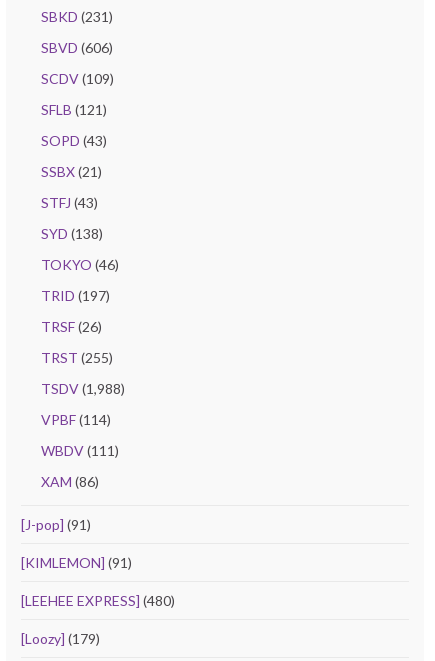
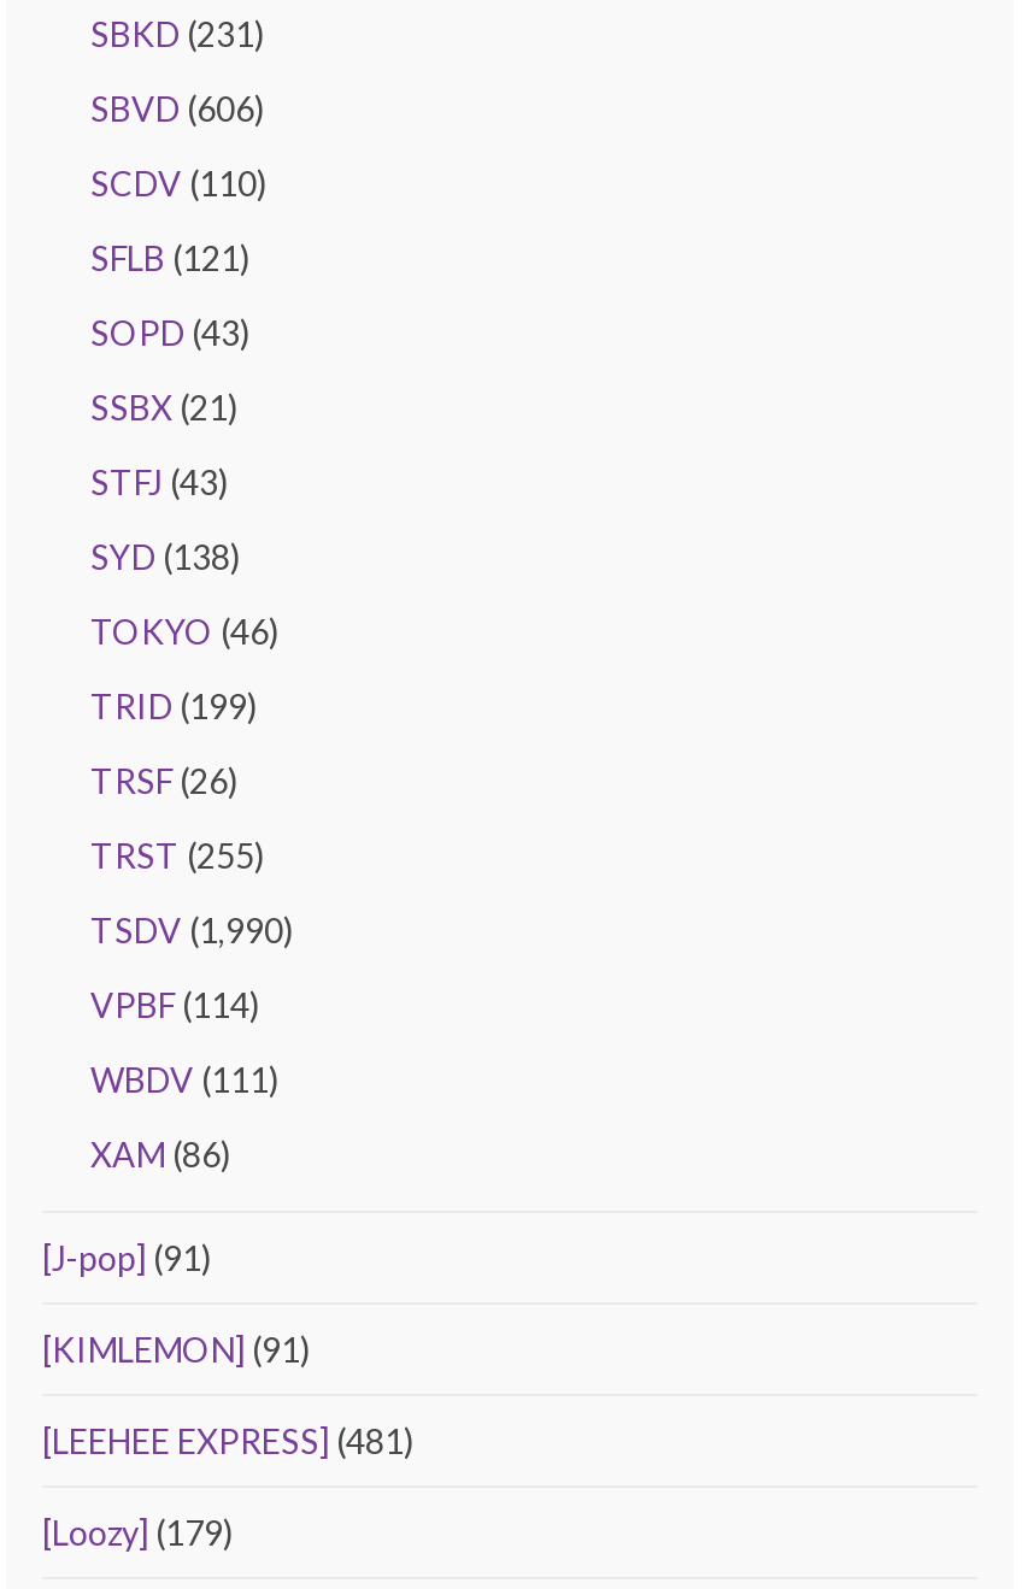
- SCDV (109)
+ SCDV (110)

- TRID (197)
+ TRID (199)

- TSDV (1,988)
+ TSDV (1,990)

- [LEEHEE EXPRESS] (480)
+ [LEEHEE EXPRESS] (481)
